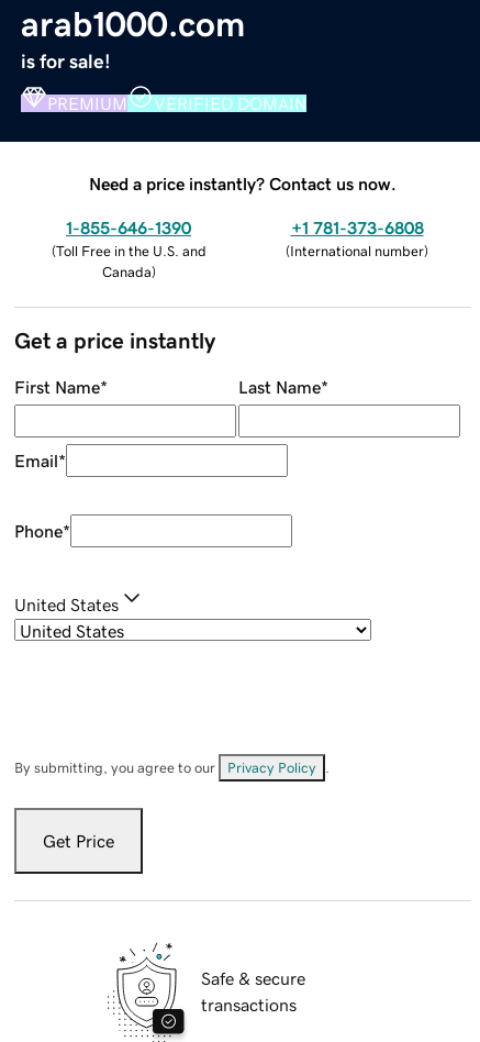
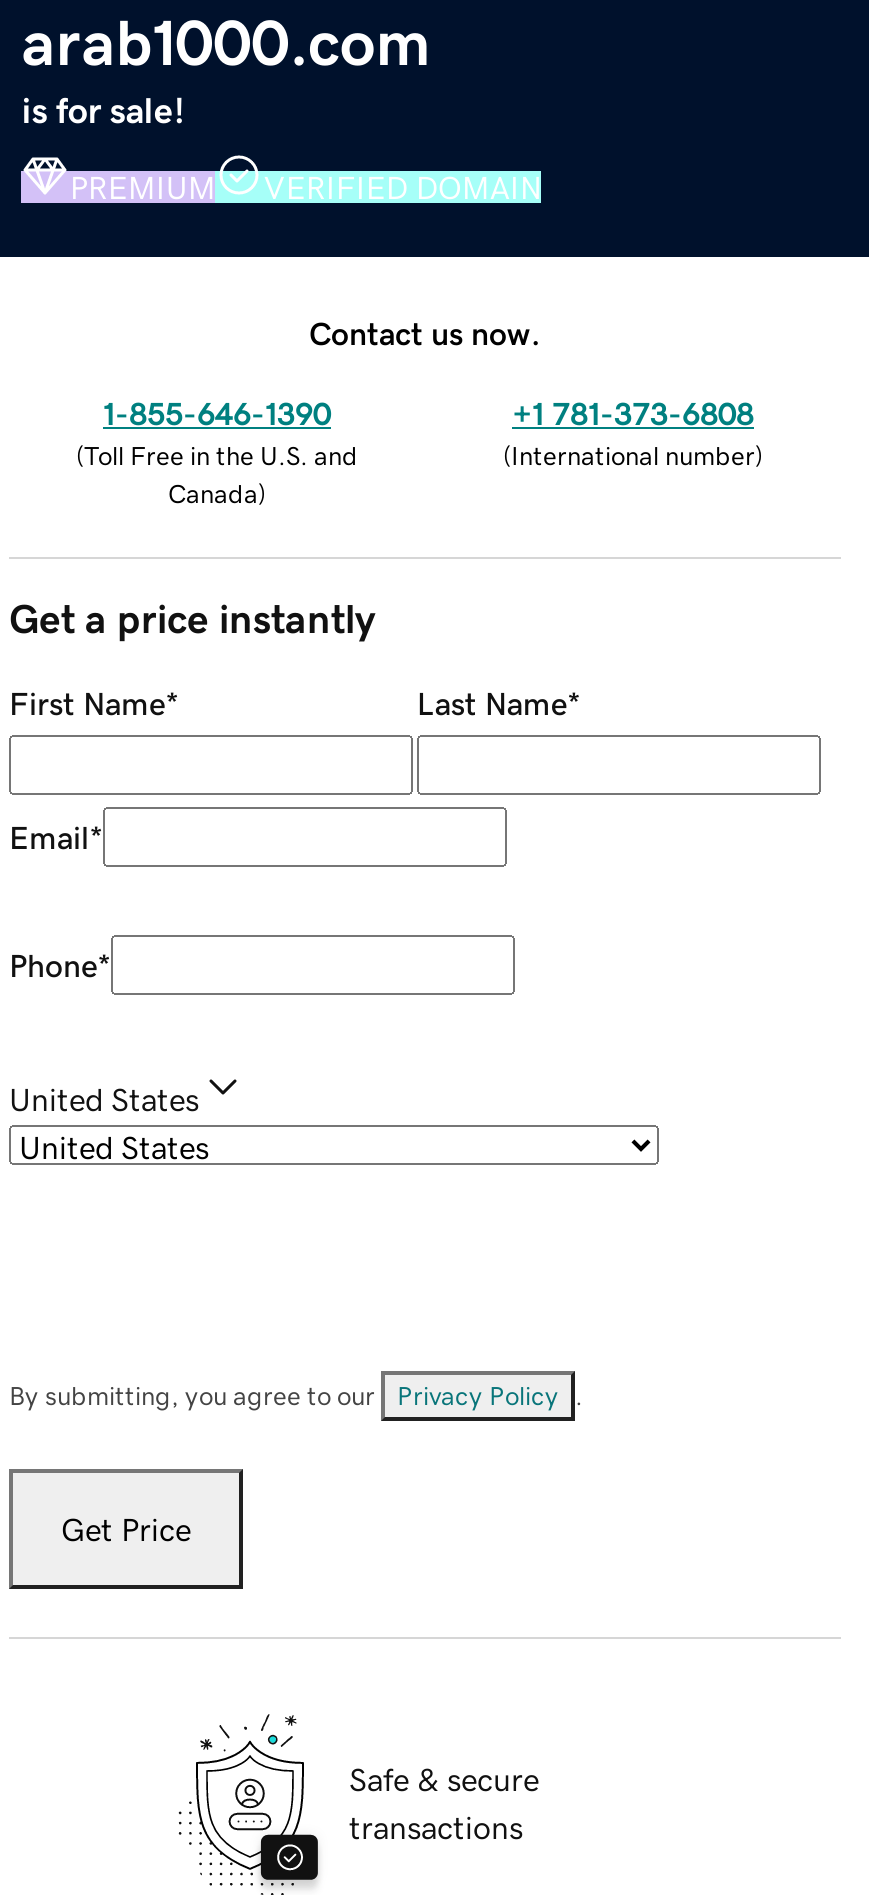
- Need a price instantly? Contact us now.
+ Contact us now.
